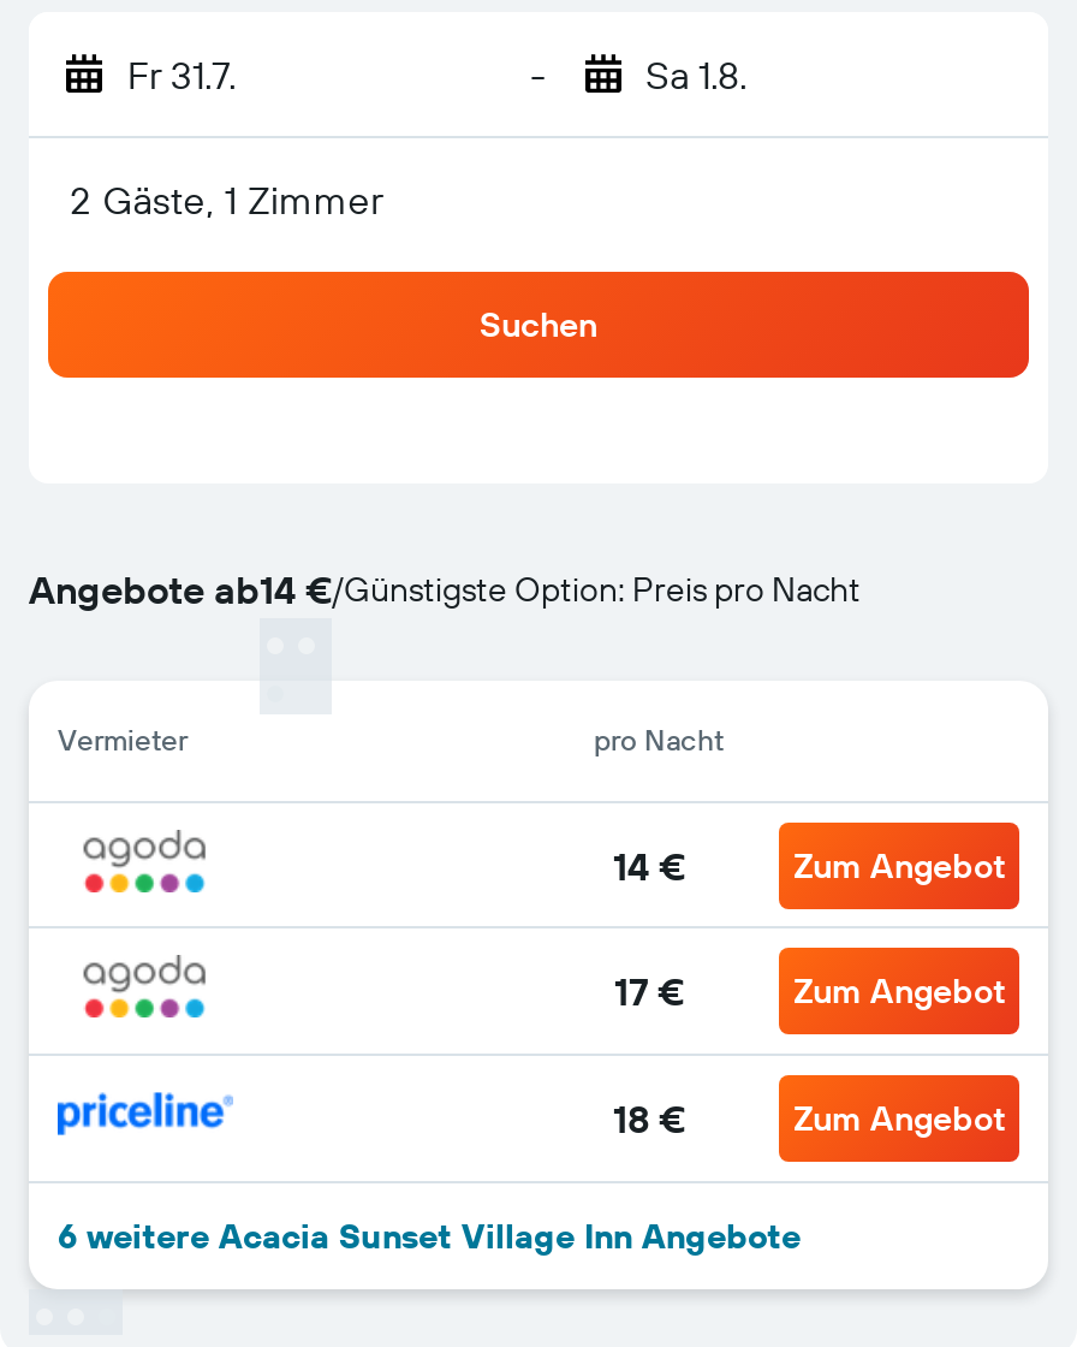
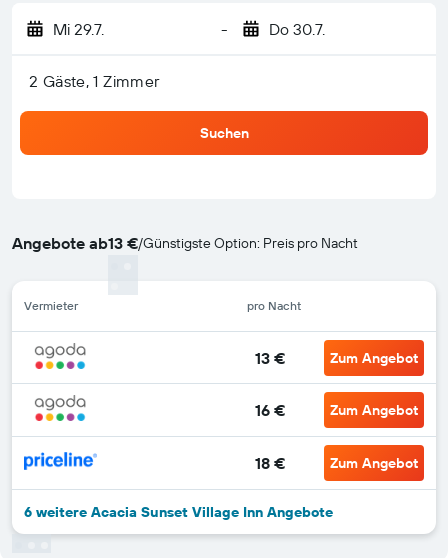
- Fr 31.7.
+ Mi 29.7.

- Sa 1.8.
+ Do 30.7.

- Angebote ab14 €/Günstigste Option: Preis pro Nacht
+ Angebote ab13 €/Günstigste Option: Preis pro Nacht

- 14 €
+ 13 €

- 17 €
+ 16 €
